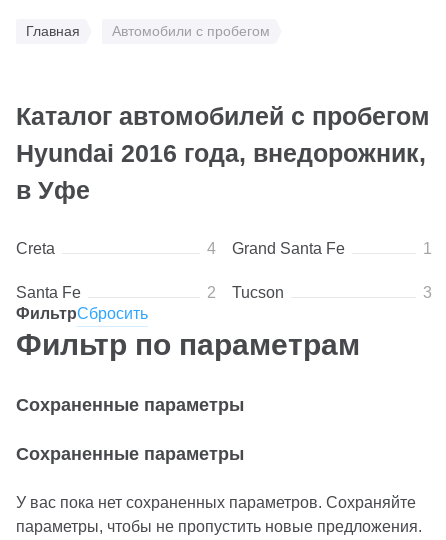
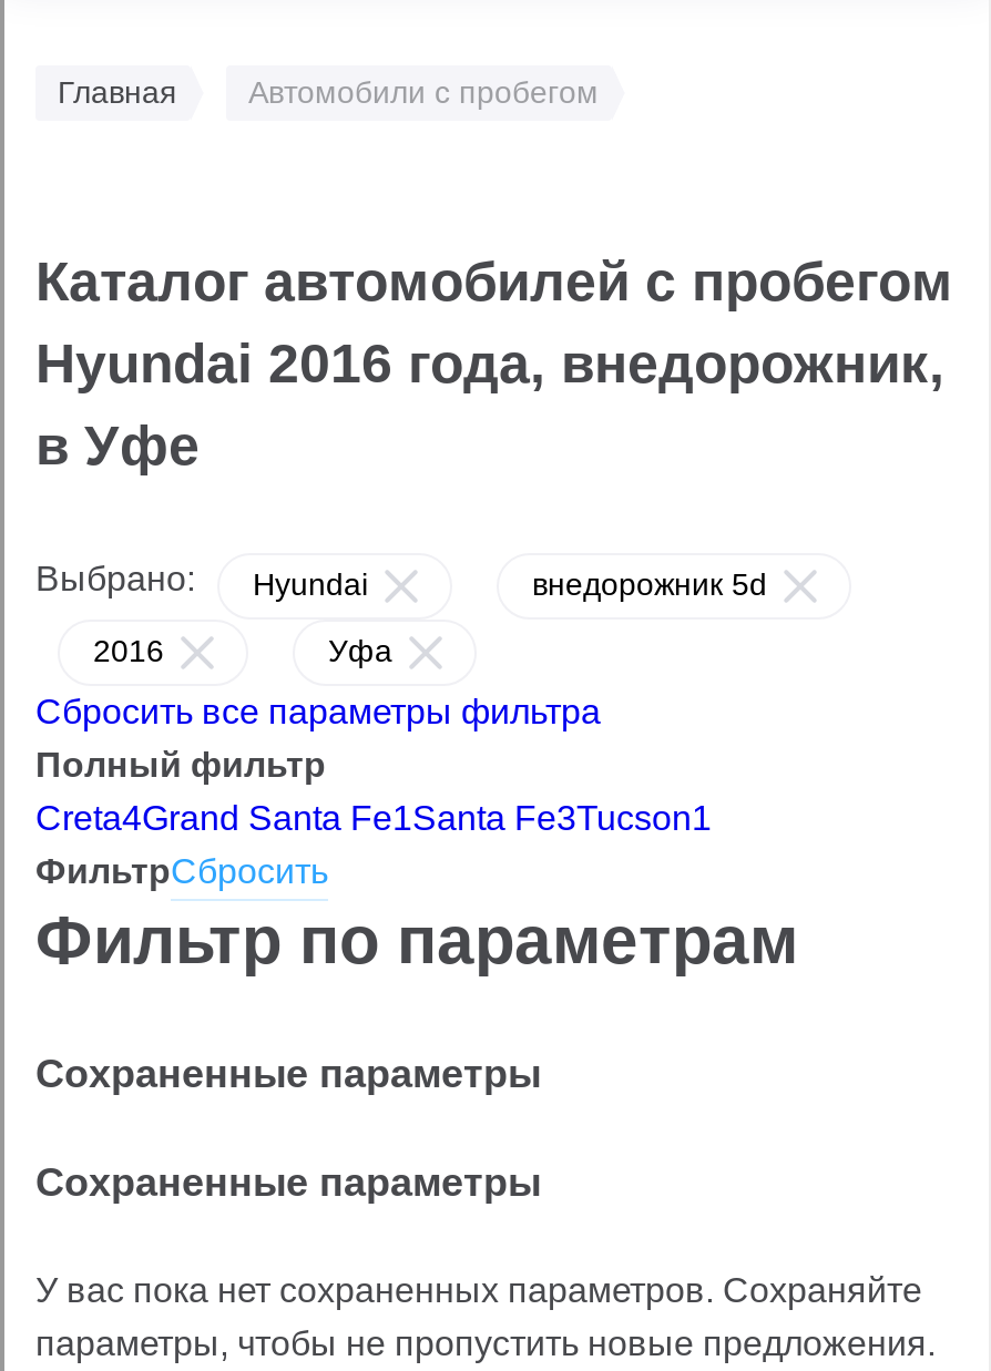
- Creta
- 4
- Grand Santa Fe
- 1
- Santa Fe
- 2
- Tucson
- 3
+ Выбрано:
+ Hyundai
+ внедорожник 5d
+ 2016
+ Уфа
+ Сбросить все параметры фильтра
+ Полный фильтр
+ Creta4Grand Santa Fe1Santa Fe3Tucson1
